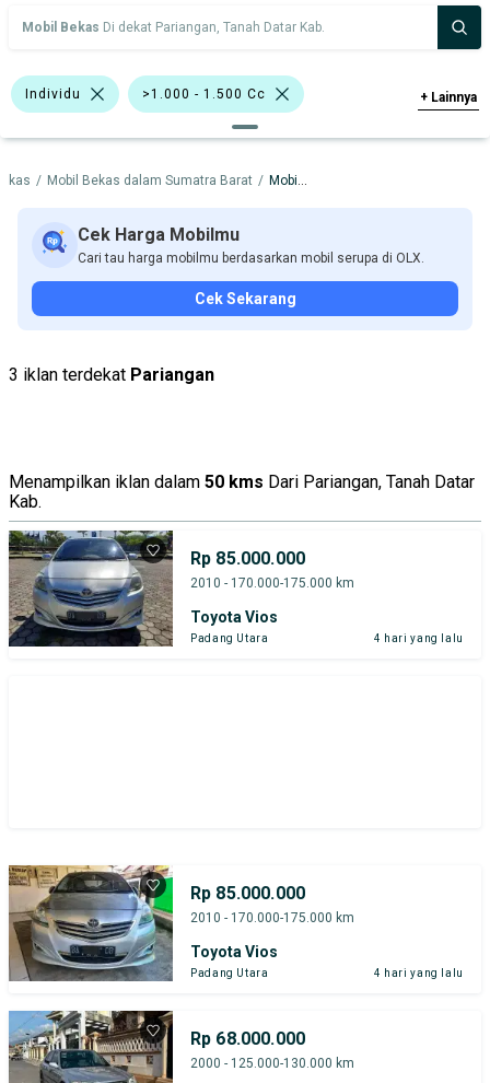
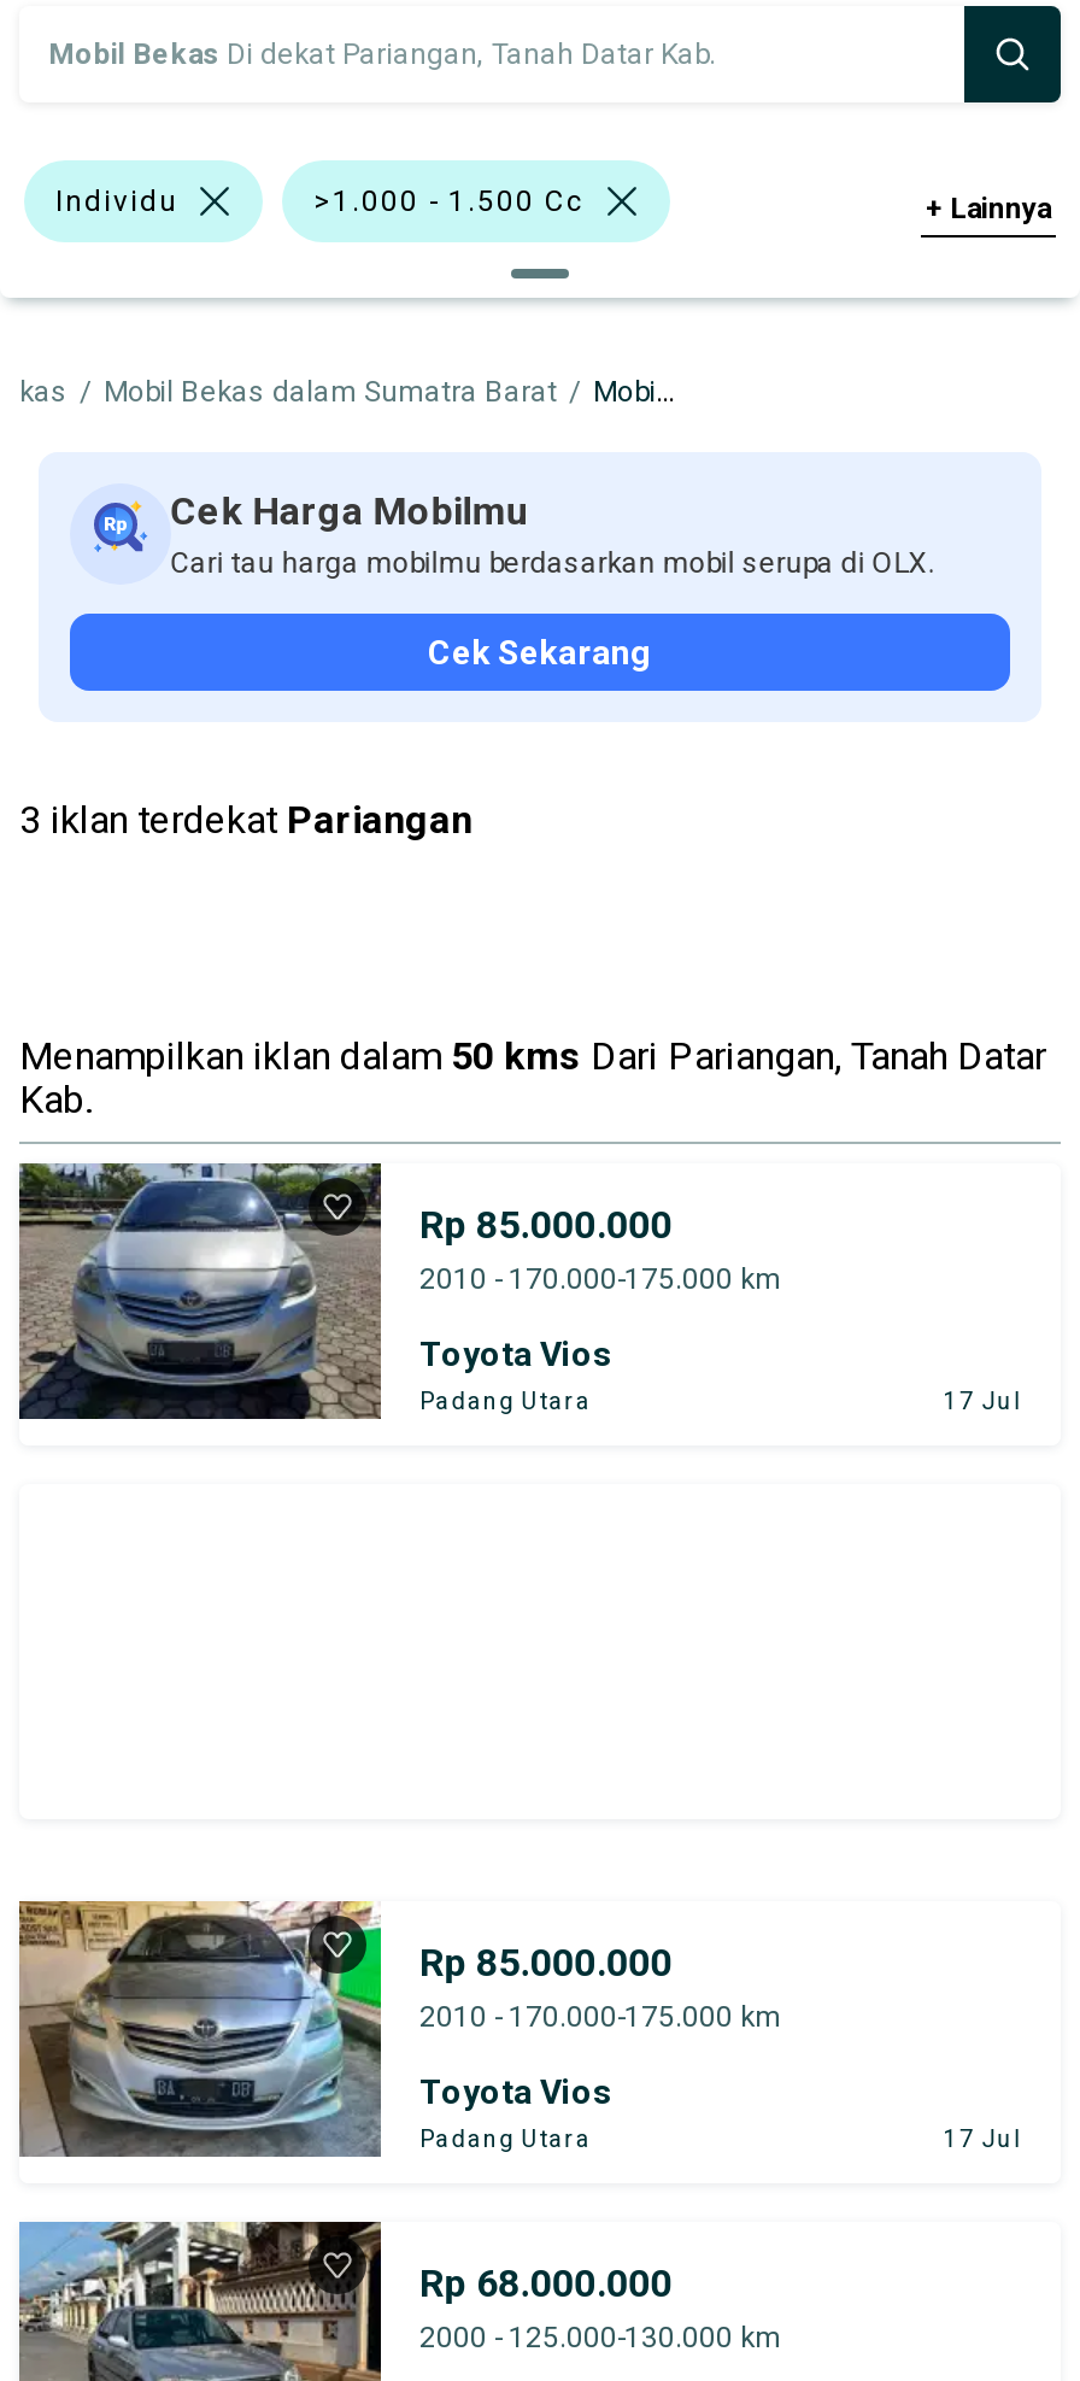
- 4 hari yang lalu
+ 17 Jul

- 4 hari yang lalu
+ 17 Jul
